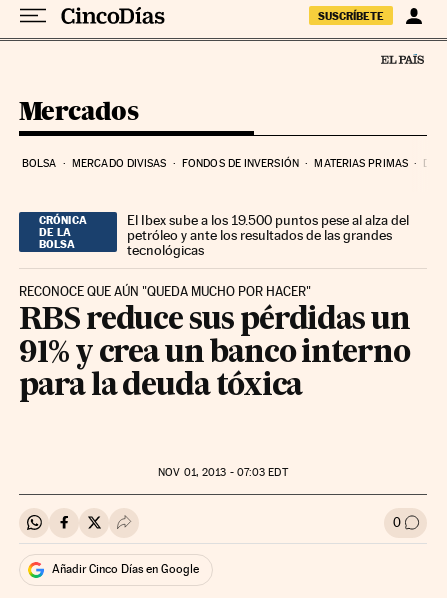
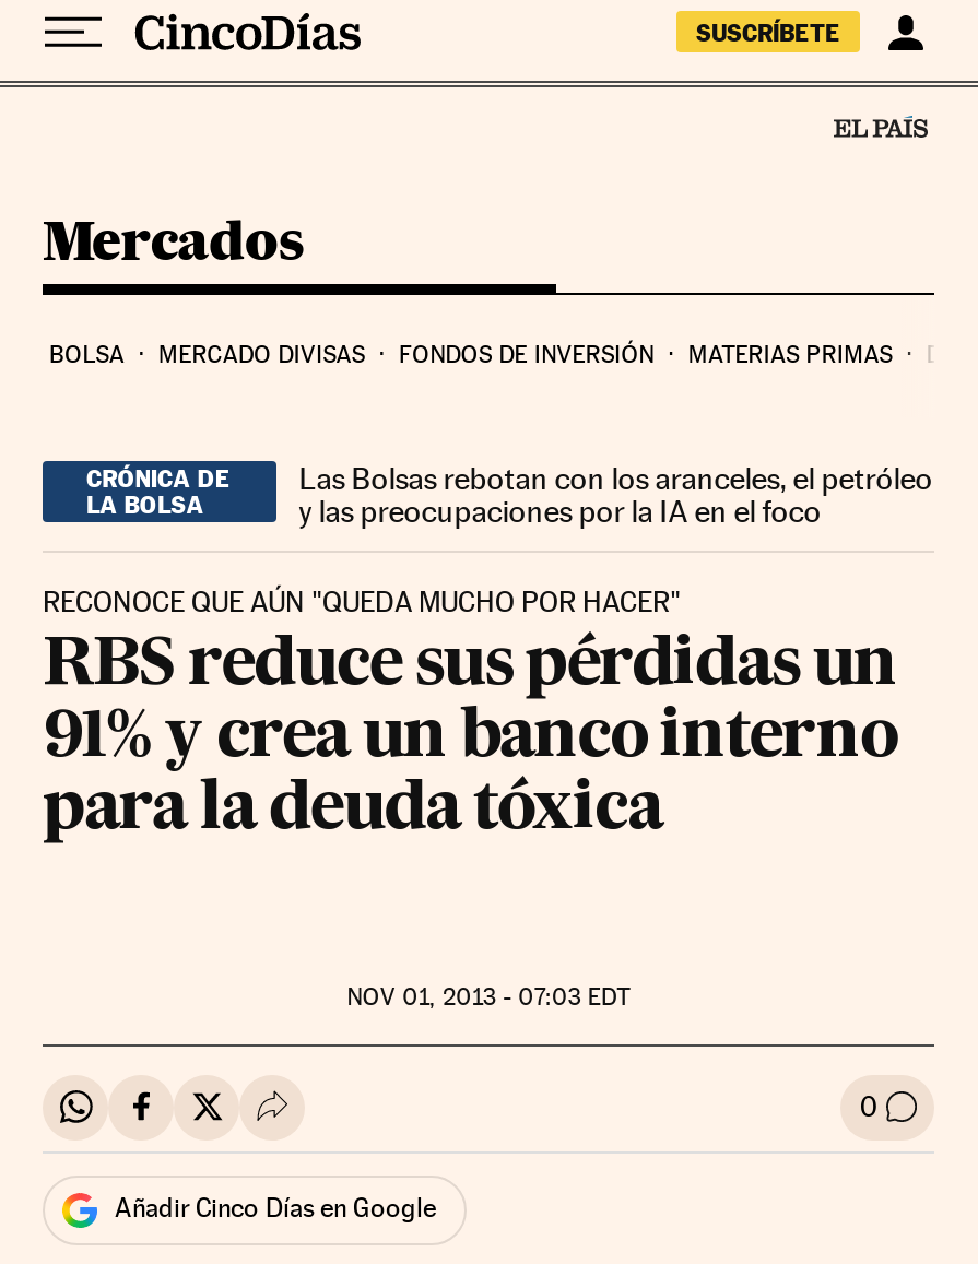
- El Ibex sube a los 19.500 puntos pese al alza del
- petróleo y ante los resultados de las grandes
- tecnológicas
+ Las Bolsas rebotan con los aranceles, el petróleo
+ y las preocupaciones por la IA en el foco
